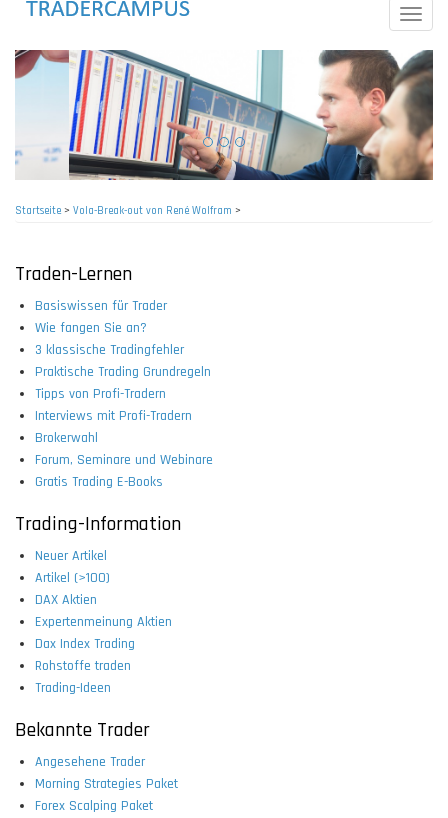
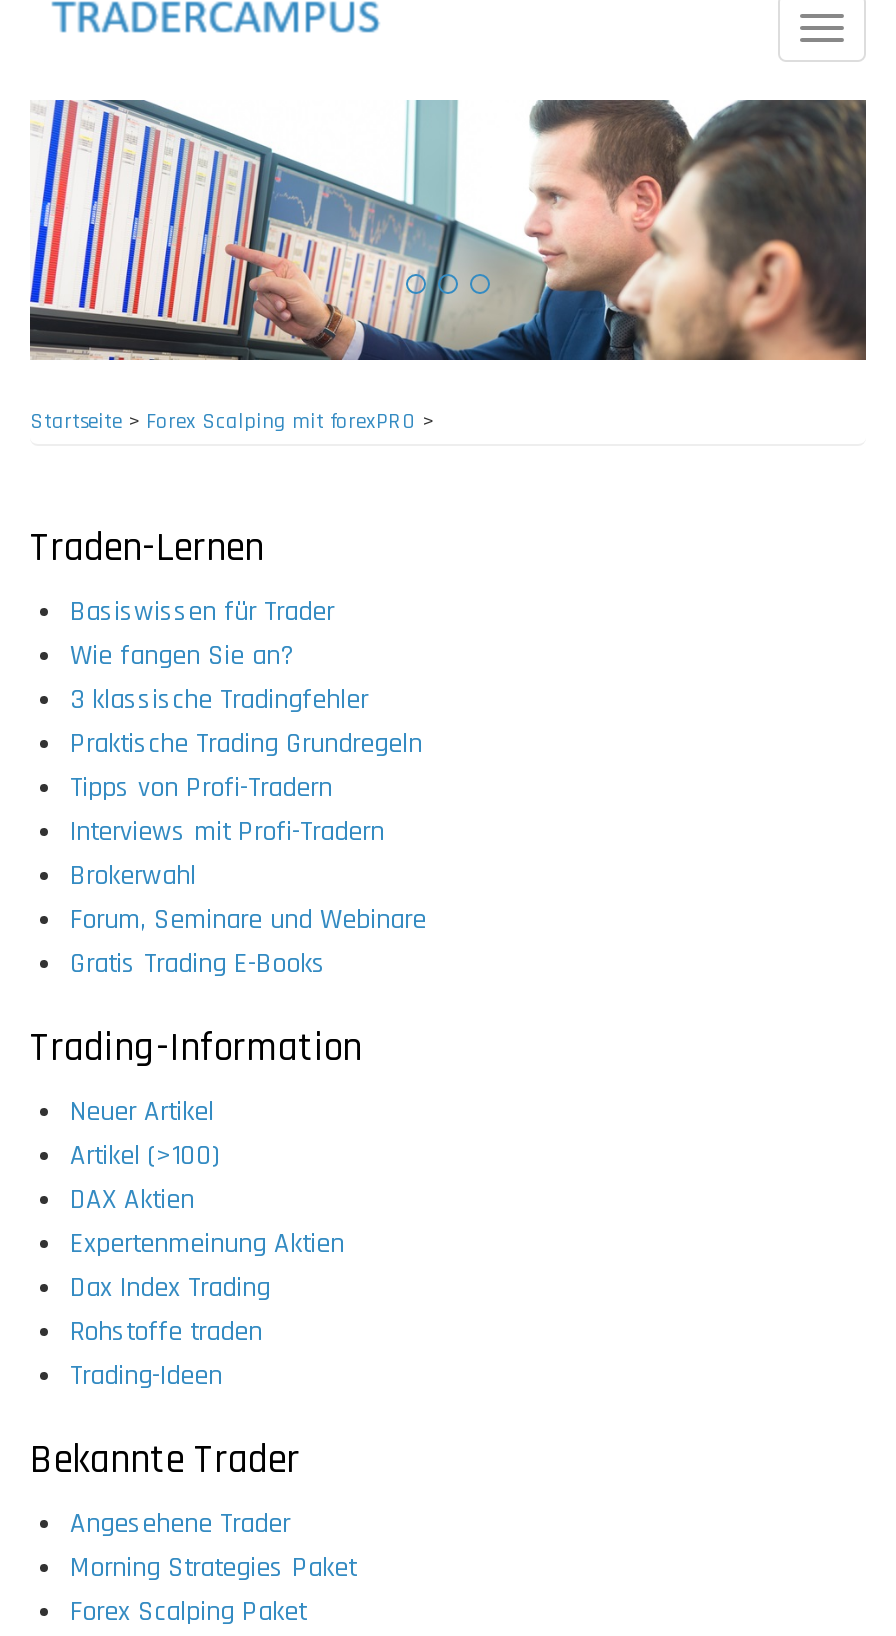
- [image]
- Startseite > Vola-Break-out von René Wolfram >
+ [image]
+ Startseite > Forex Scalping mit forexPRO >
